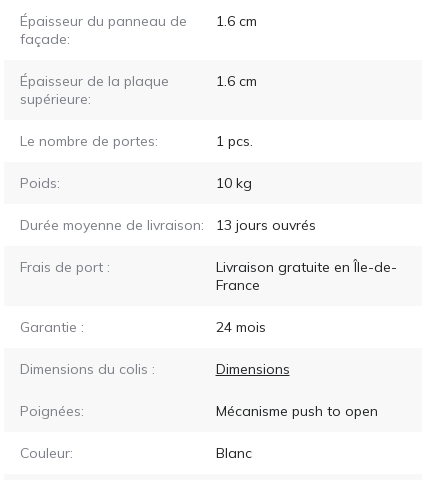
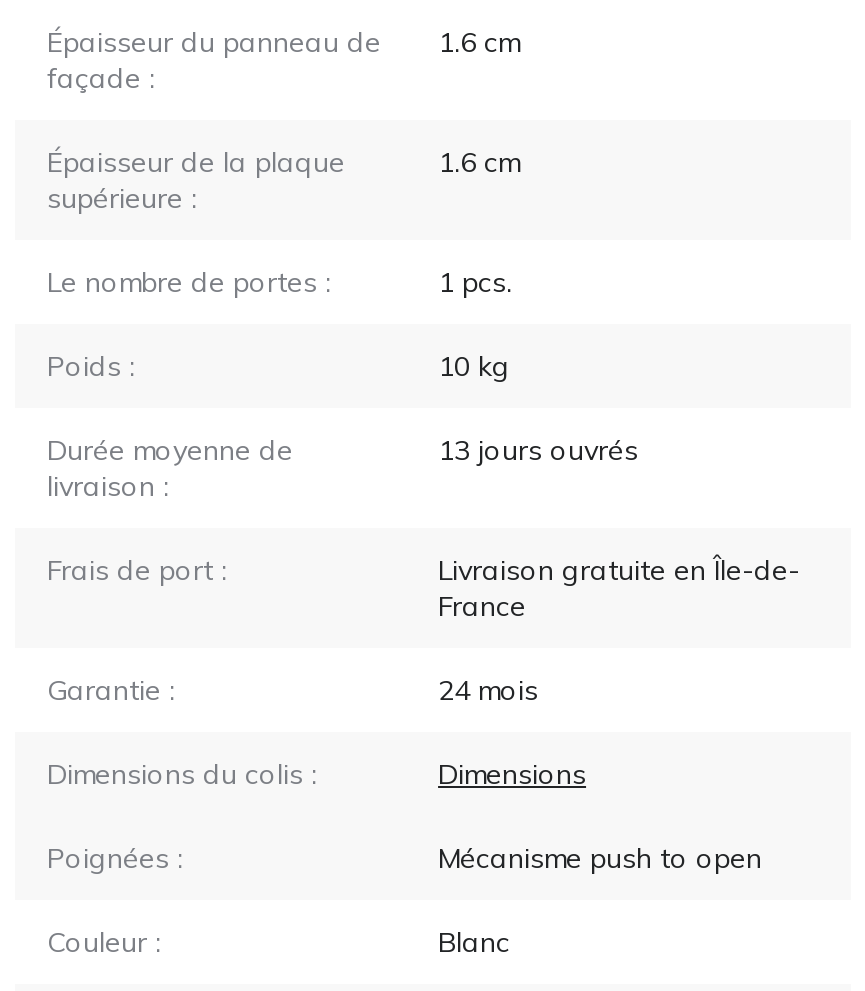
- façade:
+ façade :

- supérieure:
+ supérieure :

- Le nombre de portes:
+ Le nombre de portes :

- Poids:
+ Poids :

- Poignées:
+ Poignées :

- Couleur:
+ Couleur :
